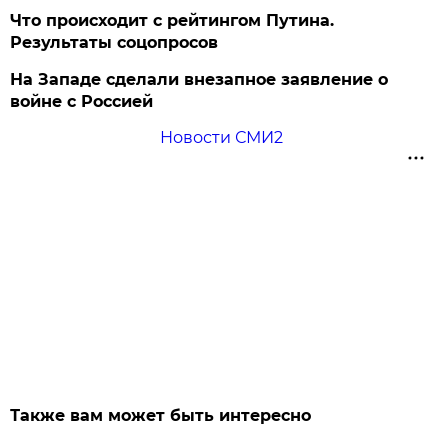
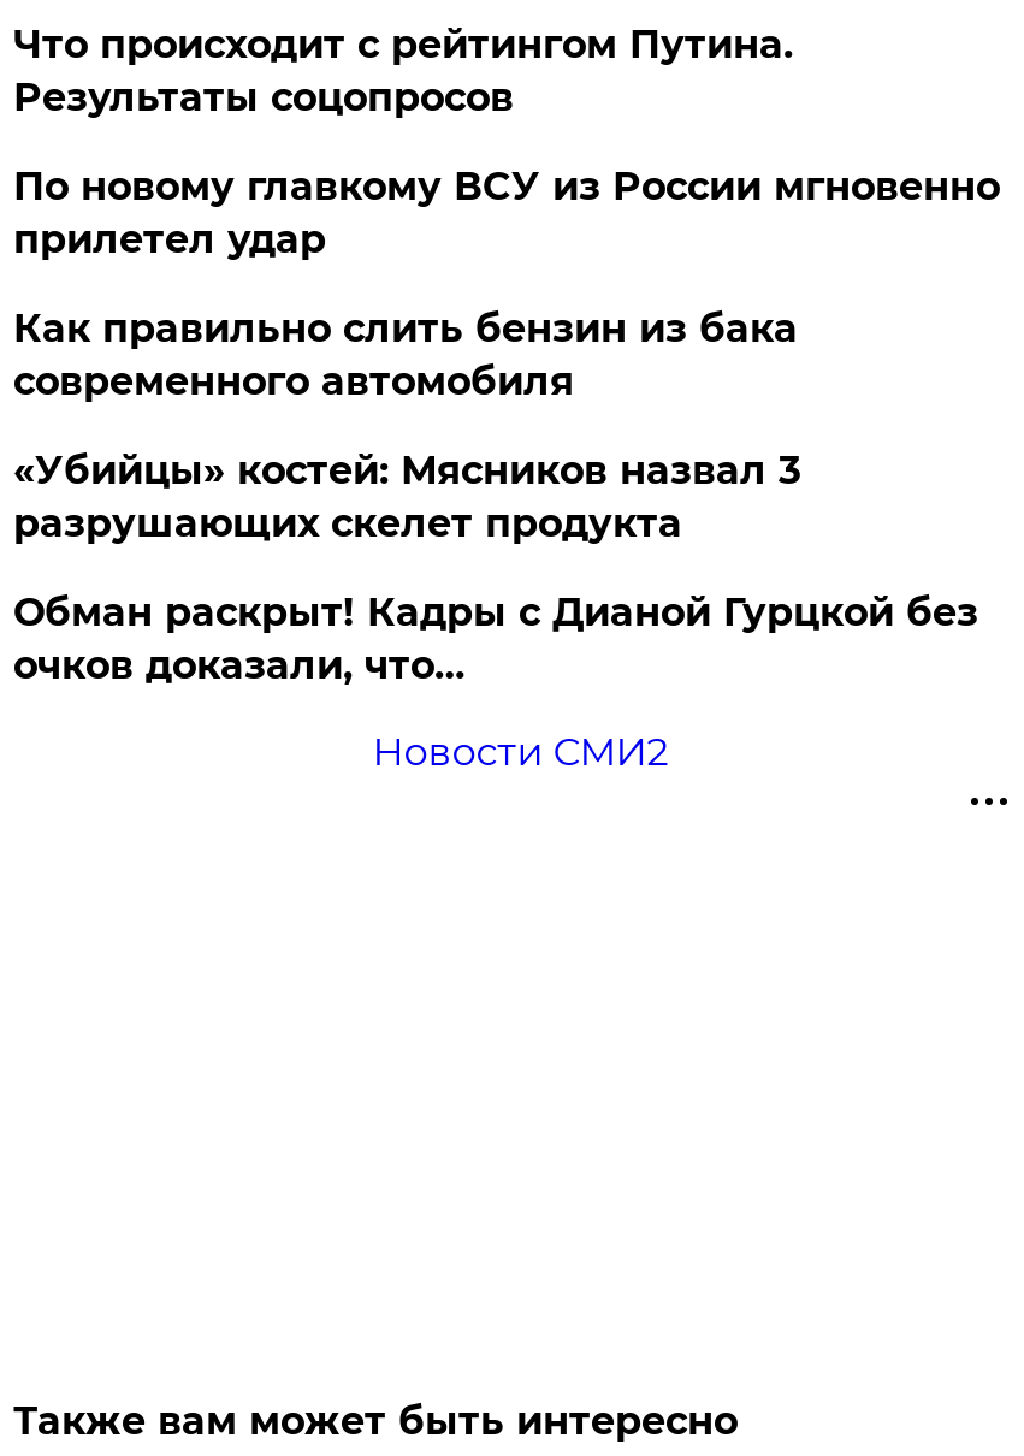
- На Западе сделали внезапное заявление о
- войне с Россией
+ По новому главкому ВСУ из России мгновенно
+ прилетел удар
+ Как правильно слить бензин из бака
+ современного автомобиля
+ «Убийцы» костей: Мясников назвал 3
+ разрушающих скелет продукта
+ Обман раскрыт! Кадры с Дианой Гурцкой без
+ очков доказали, что…
